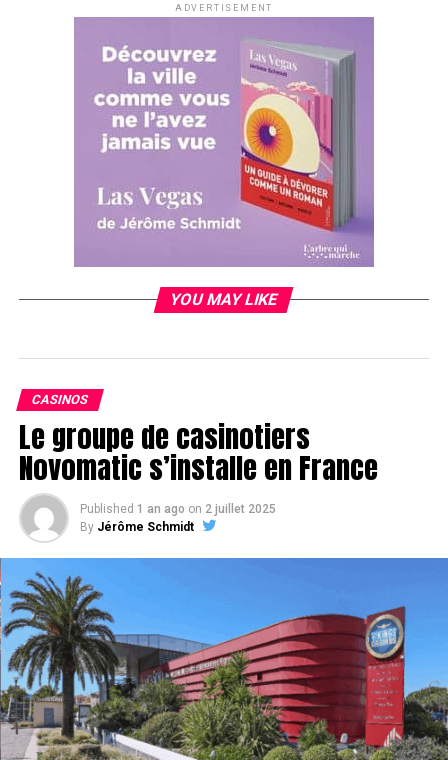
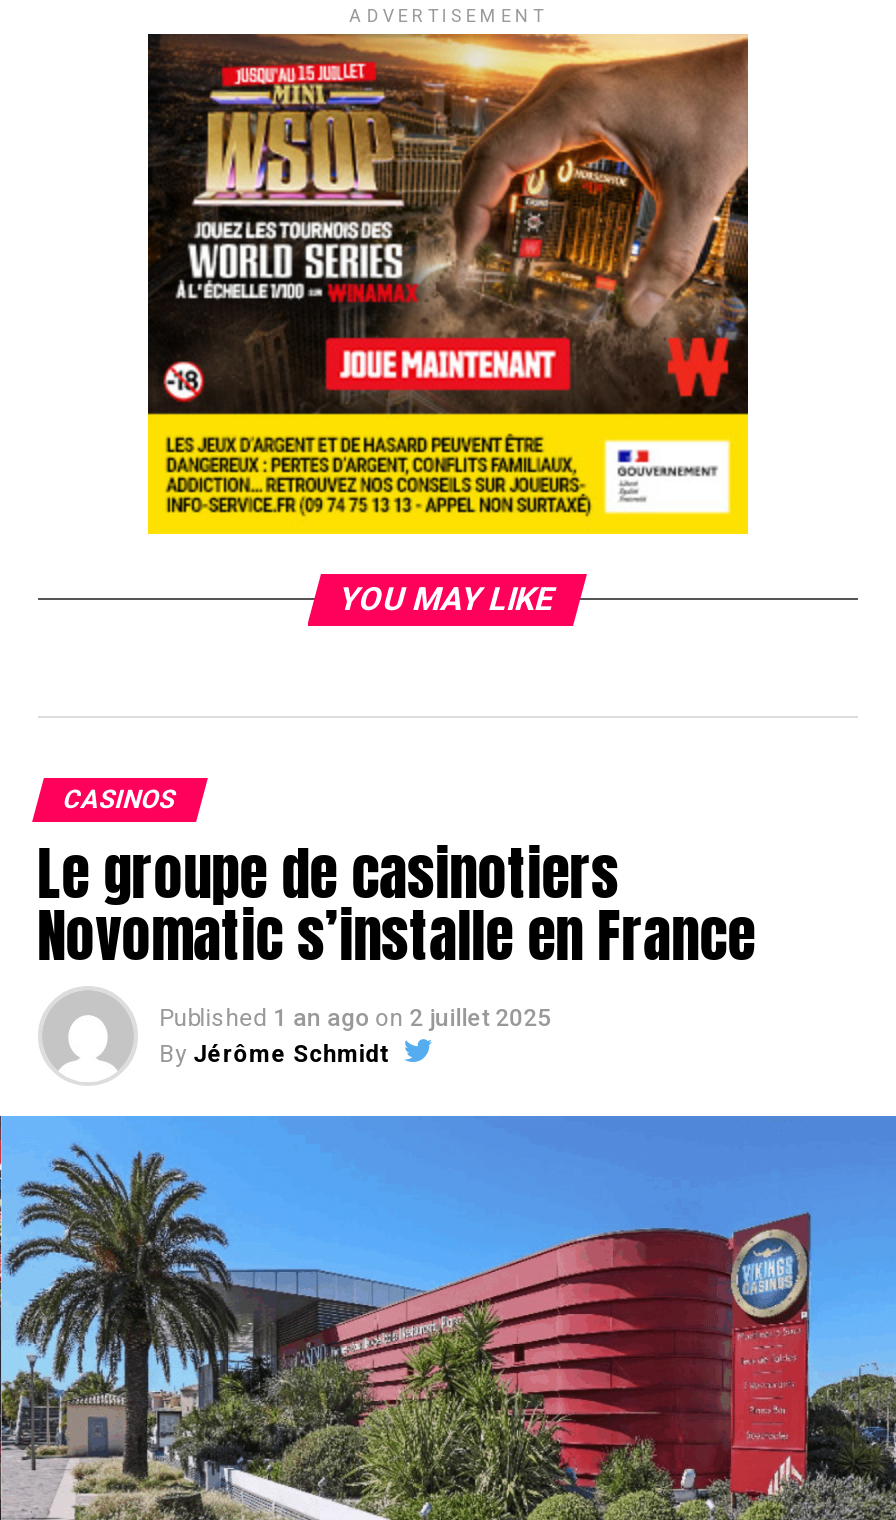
- [image]
+ [image]
